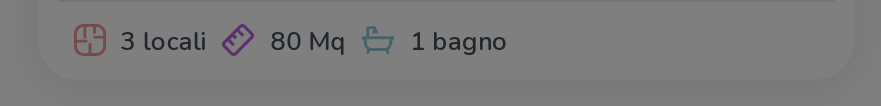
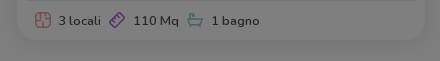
- 3 locali 80 Mq 1 bagno
+ 3 locali 110 Mq 1 bagno
